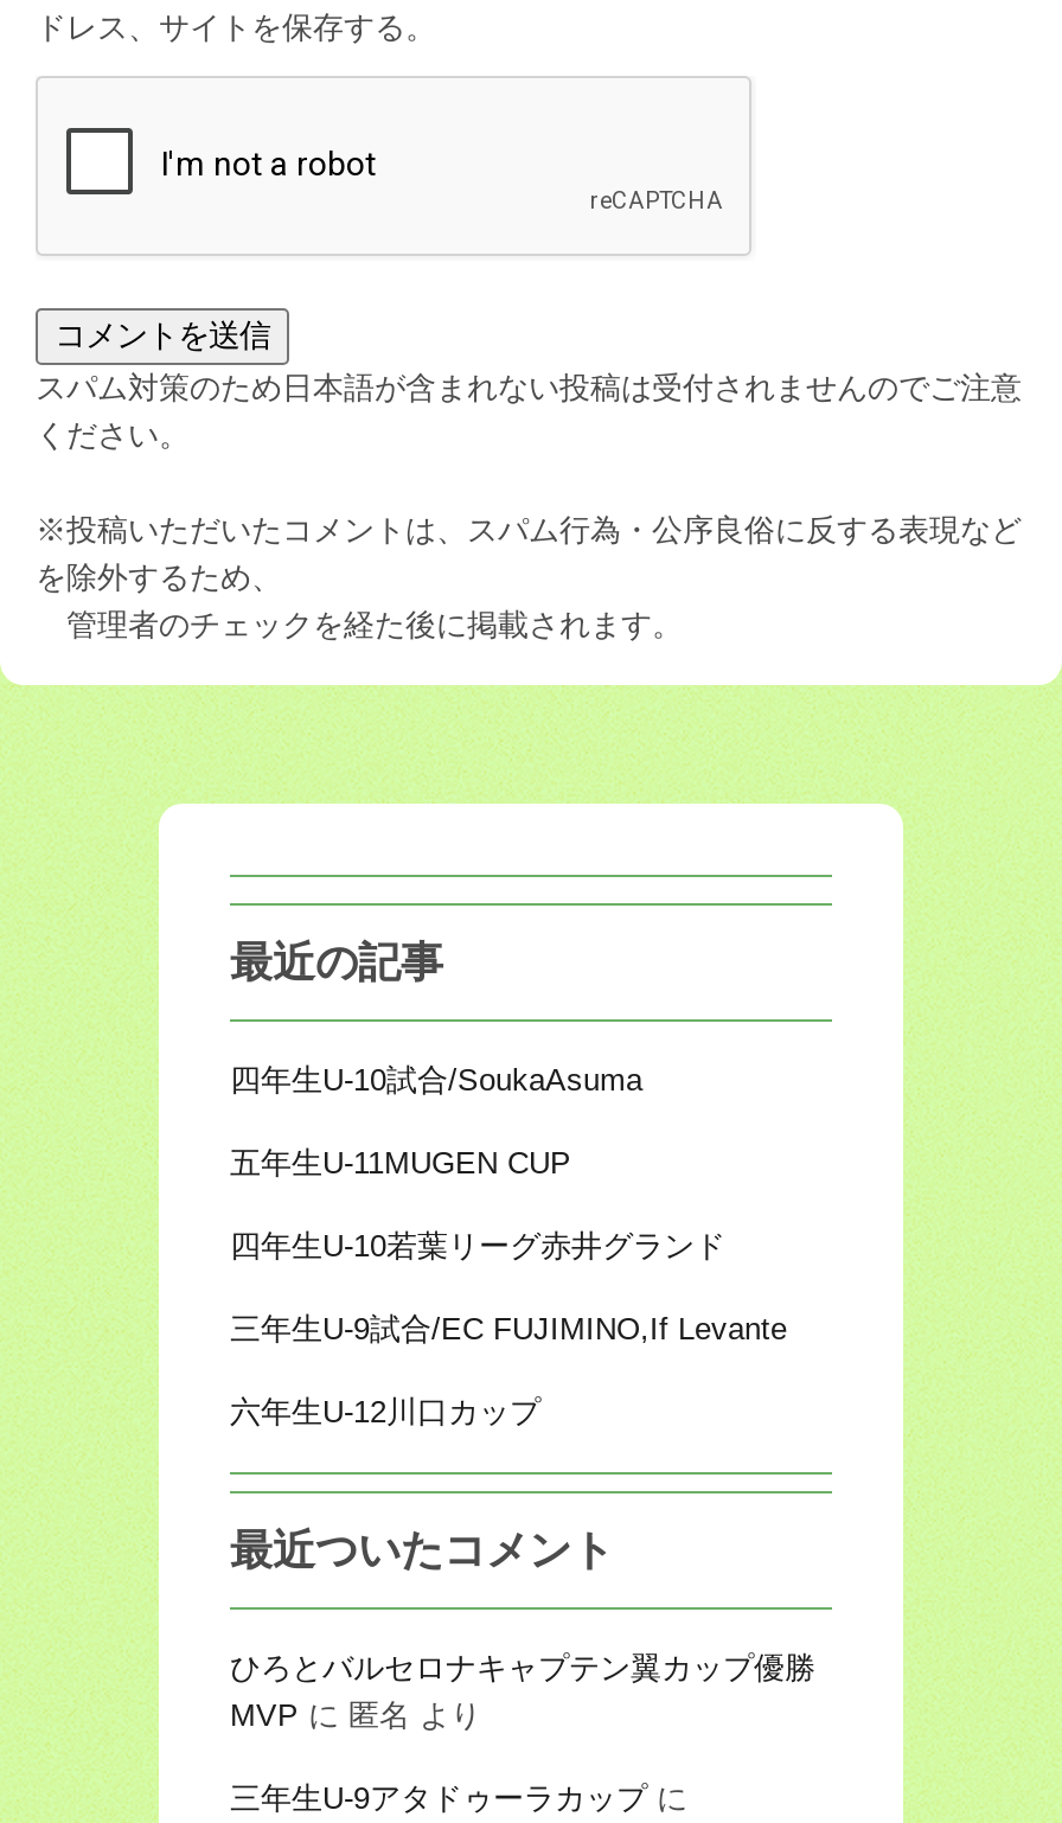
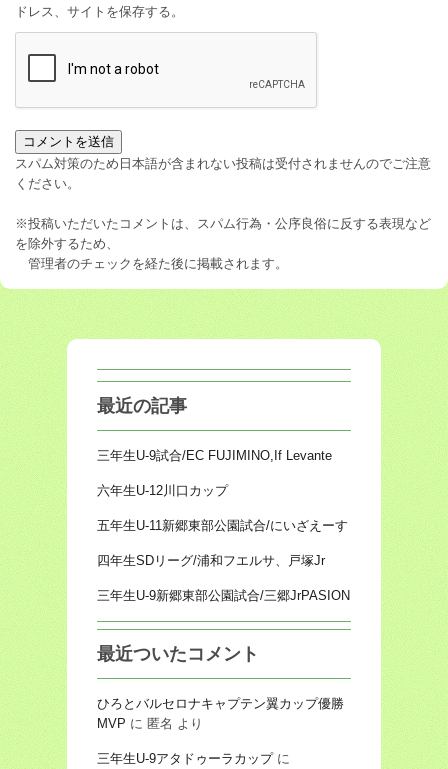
- 四年生U-10試合/SoukaAsuma
- 五年生U-11MUGEN CUP
- 四年生U-10若葉リーグ赤井グランド

moved up: 三年生U-9試合/EC FUJIMINO,If Levante | 六年生U-12川口カップ

+ 五年生U-11新郷東部公園試合/にいざえーす
+ 四年生SDリーグ/浦和フエルサ、戸塚Jr
+ 三年生U-9新郷東部公園試合/三郷JrPASION
